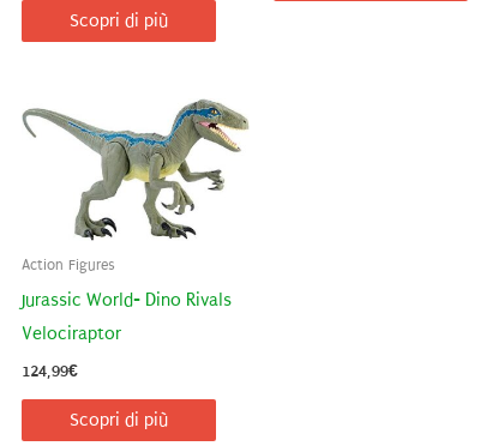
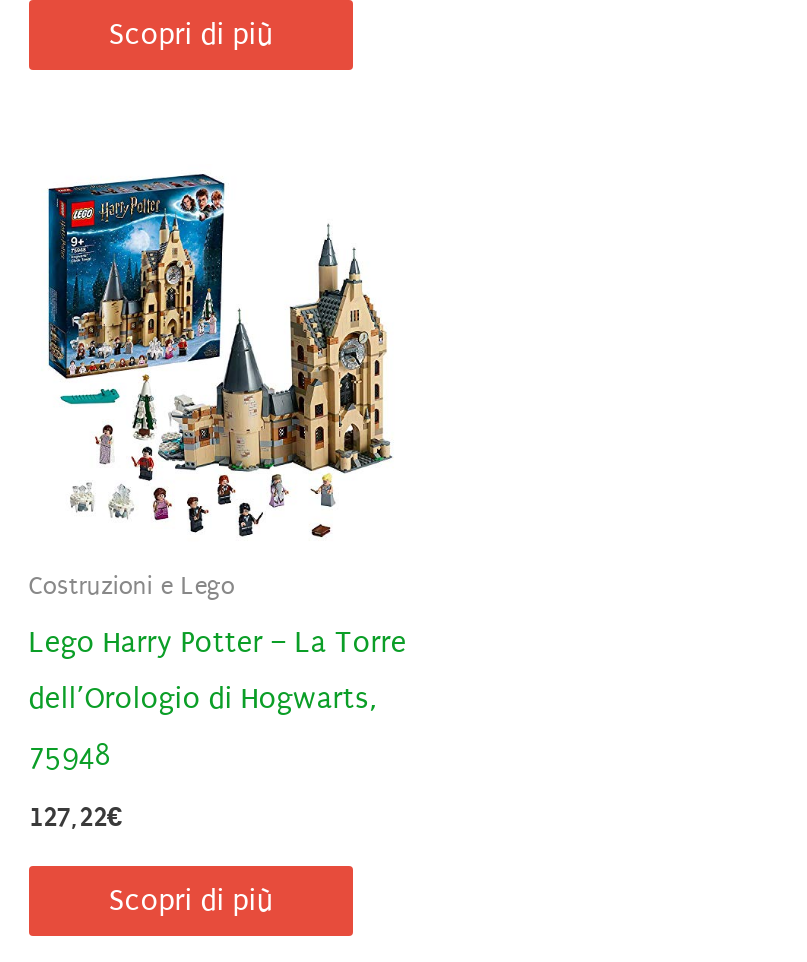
- [image]
+ [image]

- Action Figures
- Jurassic World- Dino Rivals
- Velociraptor
- 124,99€
+ Costruzioni e Lego
+ Lego Harry Potter – La Torre
+ dell’Orologio di Hogwarts,
+ 75948
+ 127,22€
